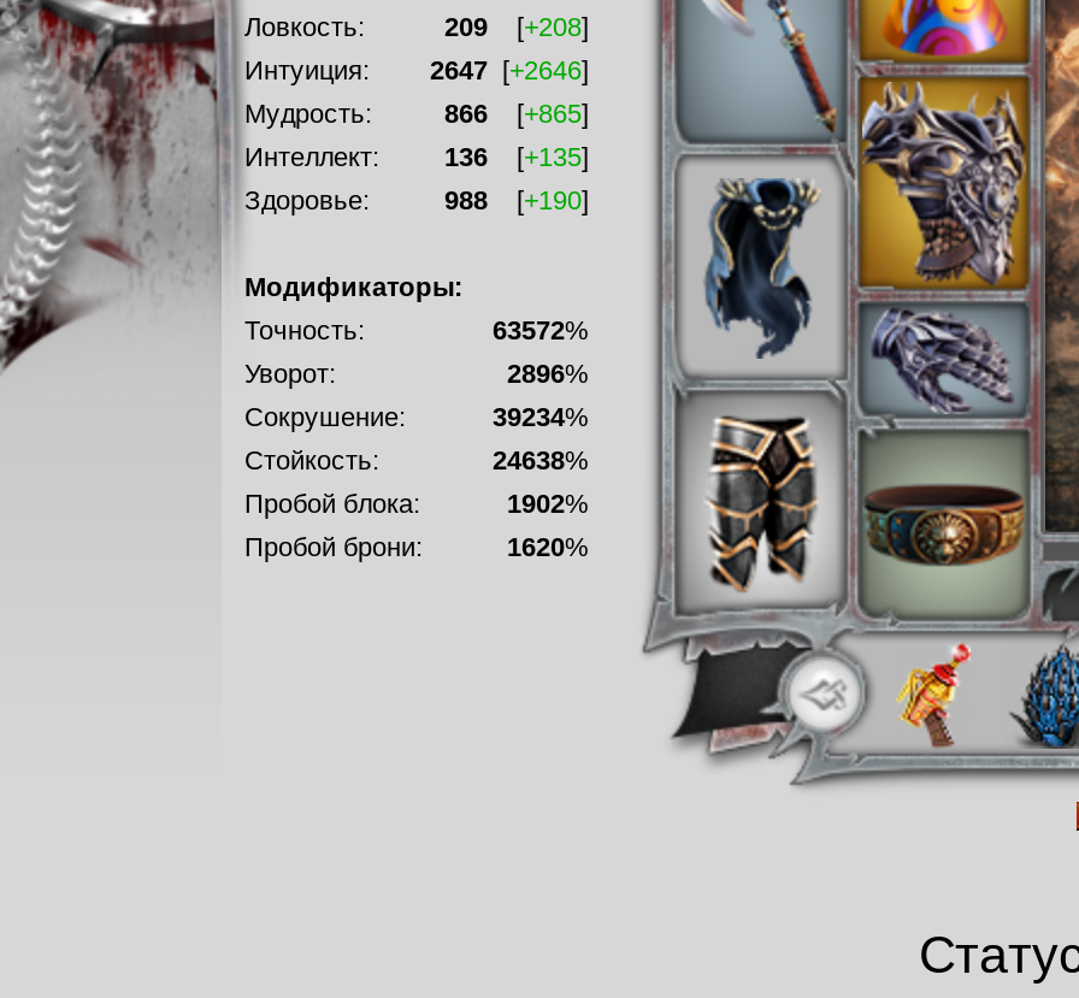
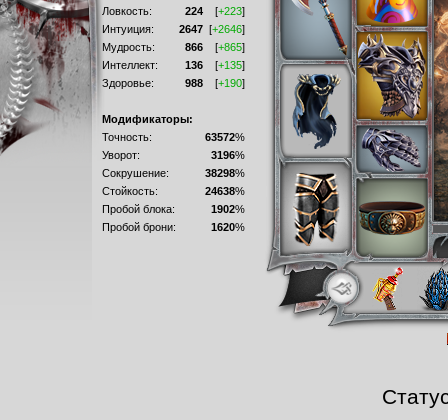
- 209
+ 224

- [+208]
+ [+223]

- 2896%
+ 3196%

- 39234%
+ 38298%
